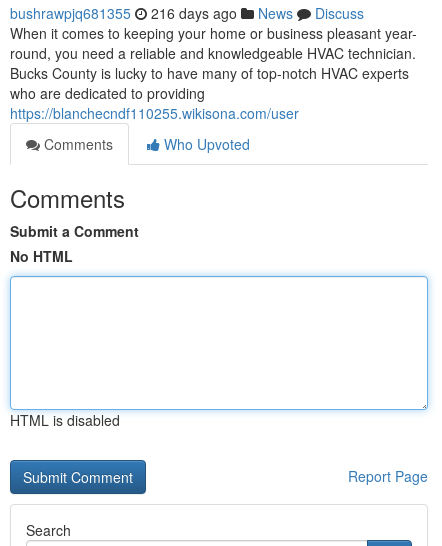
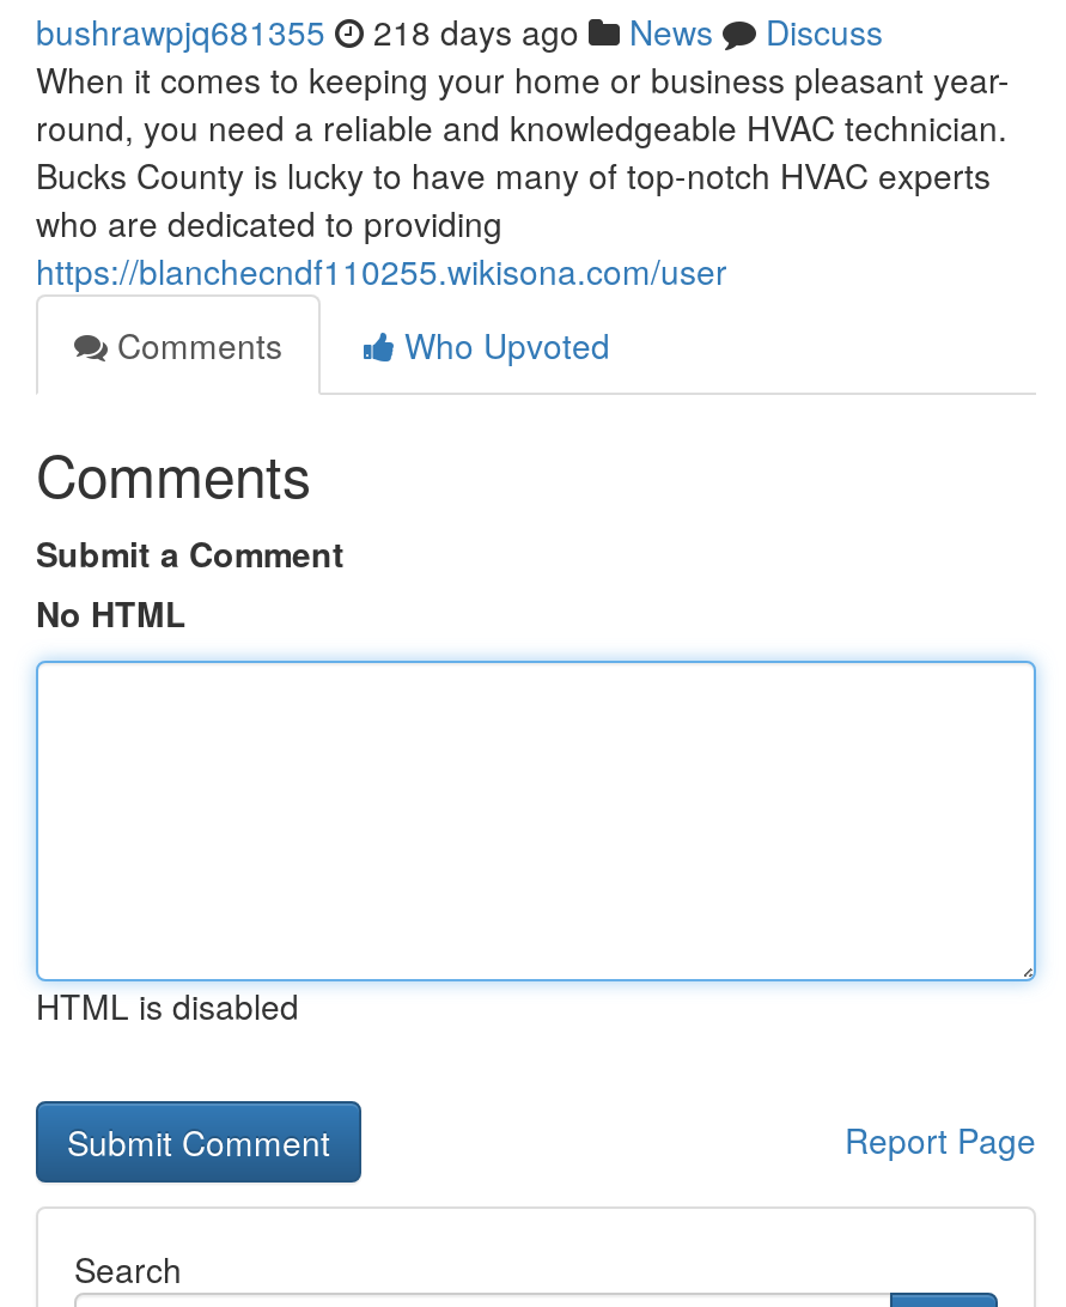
- bushrawpjq681355 216 days ago News Discuss
+ bushrawpjq681355 218 days ago News Discuss
